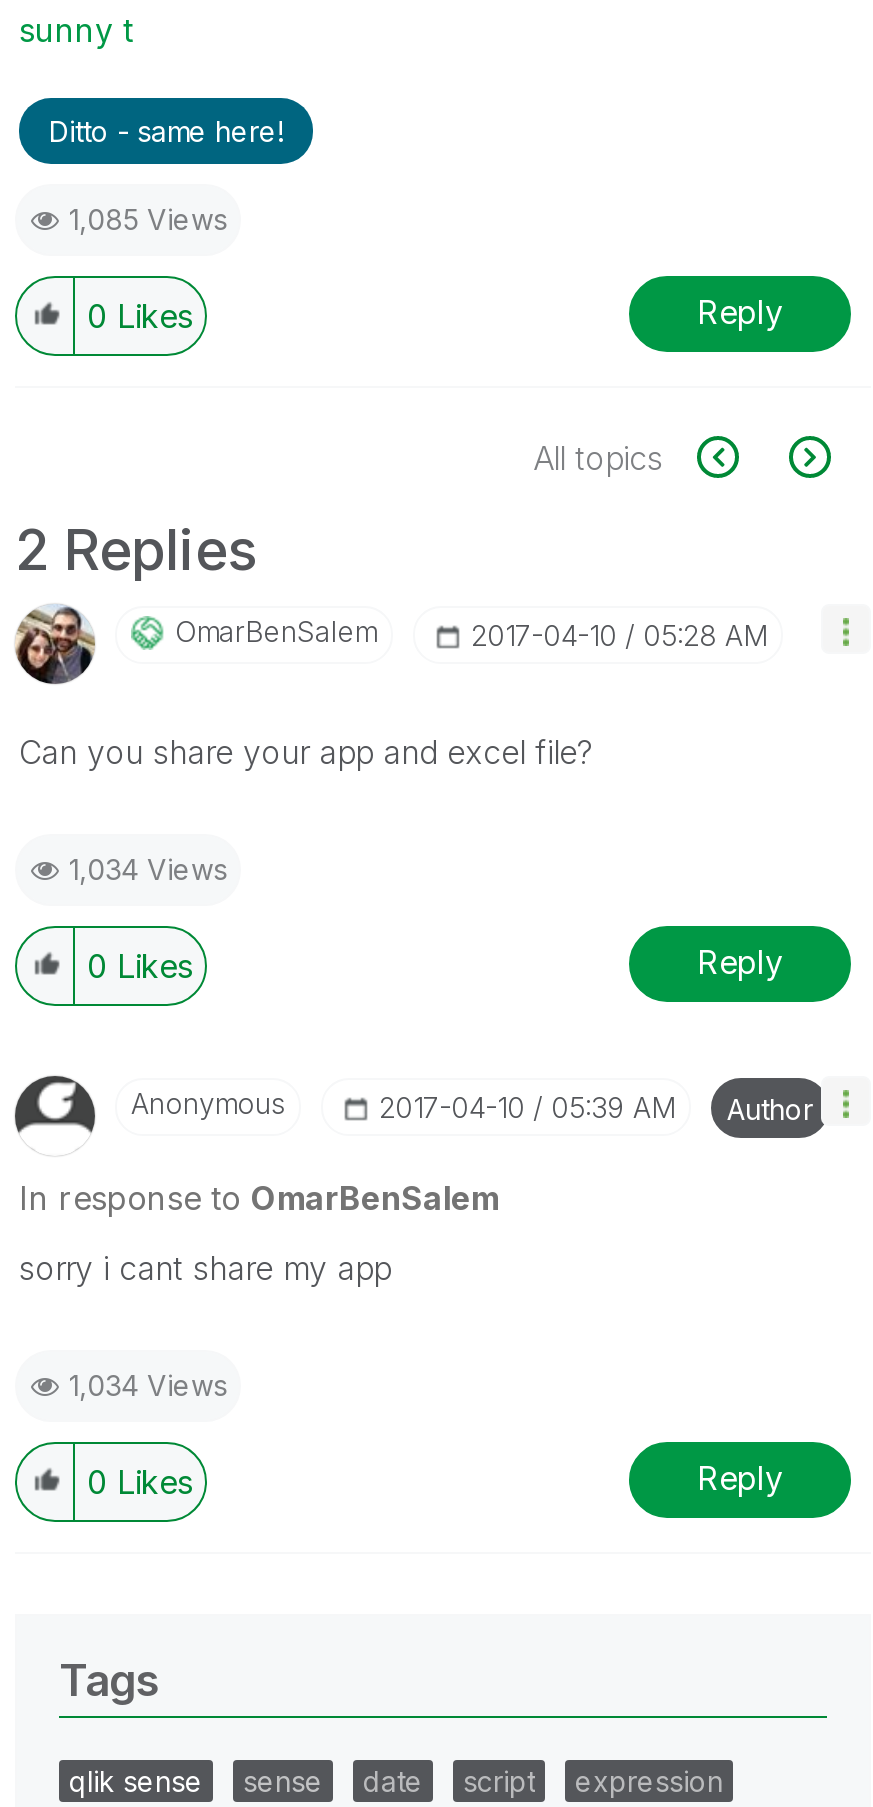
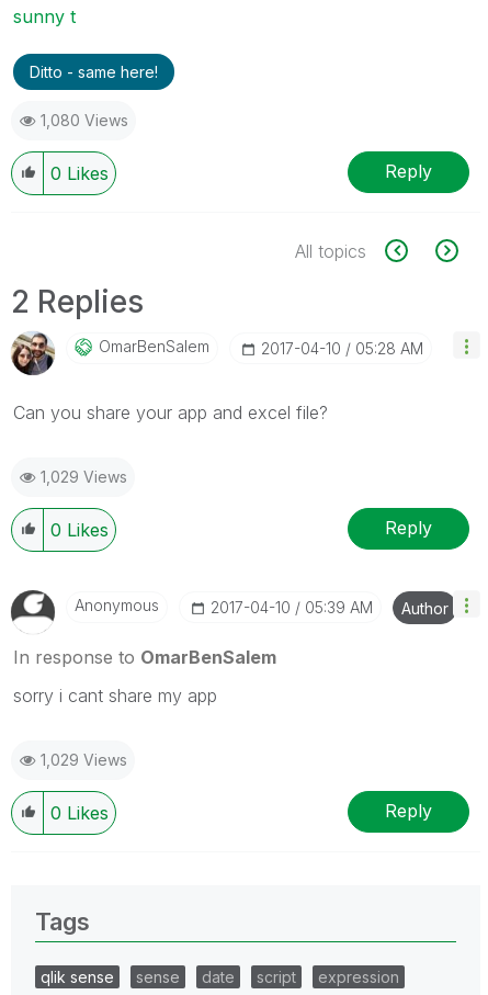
- 1,085 Views
+ 1,080 Views

- 1,034 Views
+ 1,029 Views

- 1,034 Views
+ 1,029 Views
